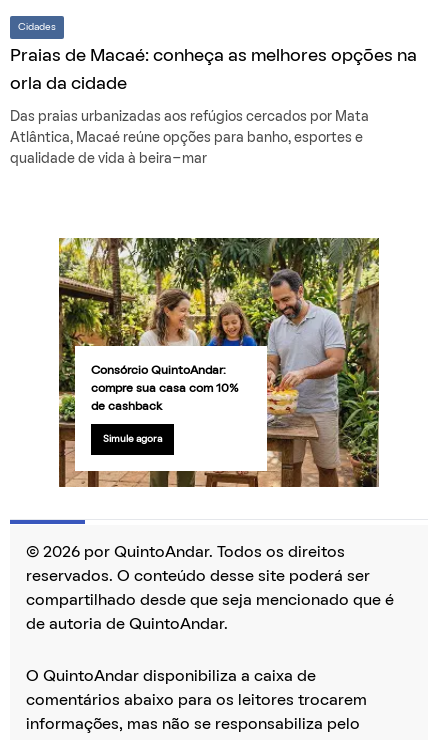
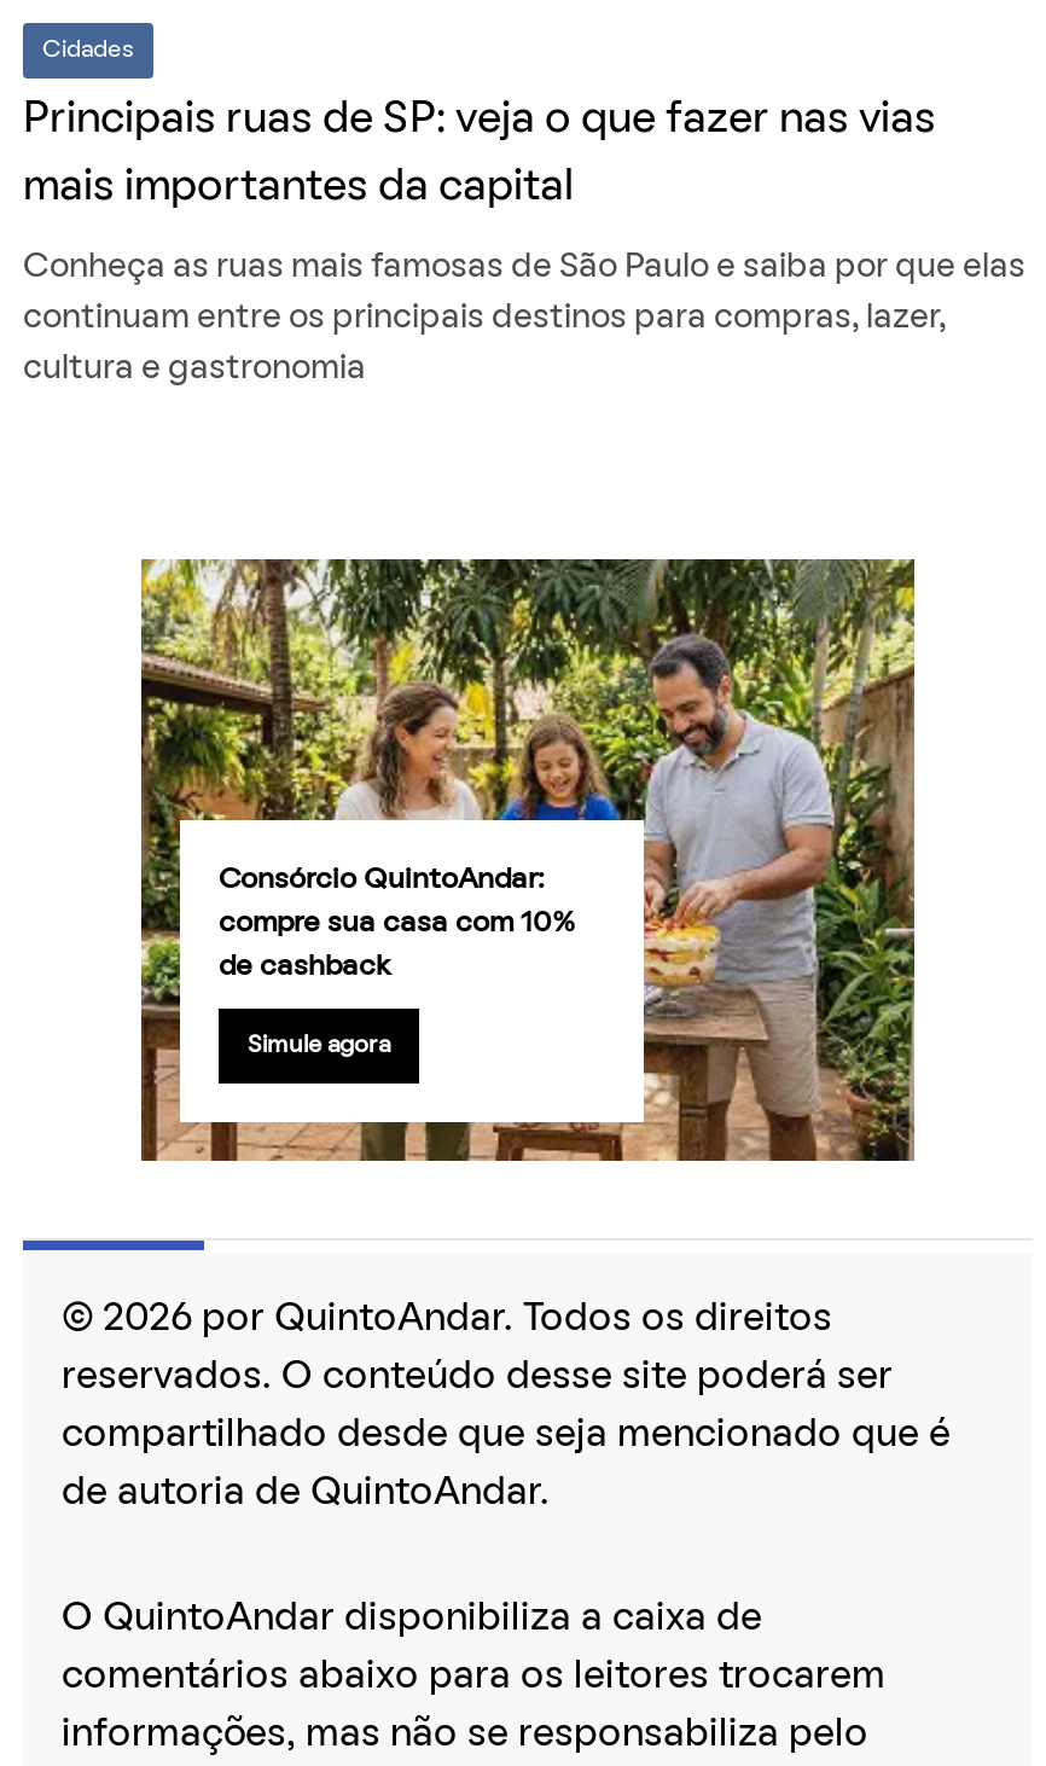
- Praias de Macaé: conheça as melhores opções na
+ Principais ruas de SP: veja o que fazer nas vias

- orla da cidade
+ mais importantes da capital

- Das praias urbanizadas aos refúgios cercados por Mata
+ Conheça as ruas mais famosas de São Paulo e saiba por que elas

- Atlântica, Macaé reúne opções para banho, esportes e
+ continuam entre os principais destinos para compras, lazer,

- qualidade de vida à beira-mar
+ cultura e gastronomia
